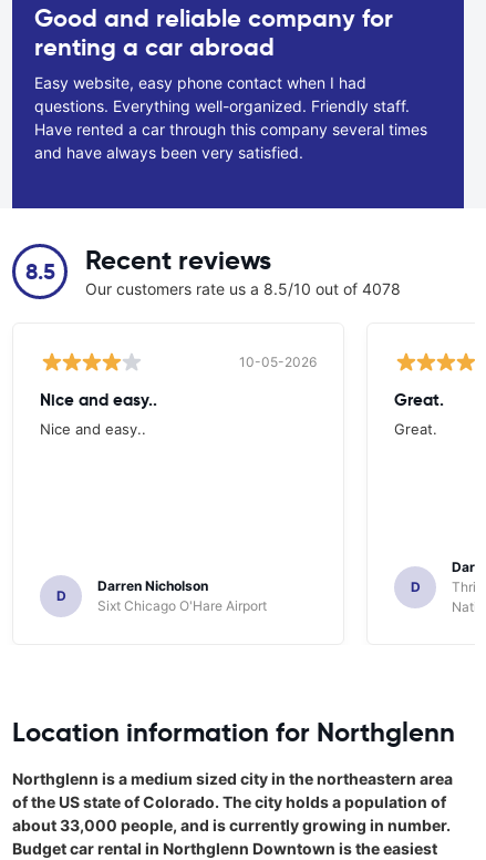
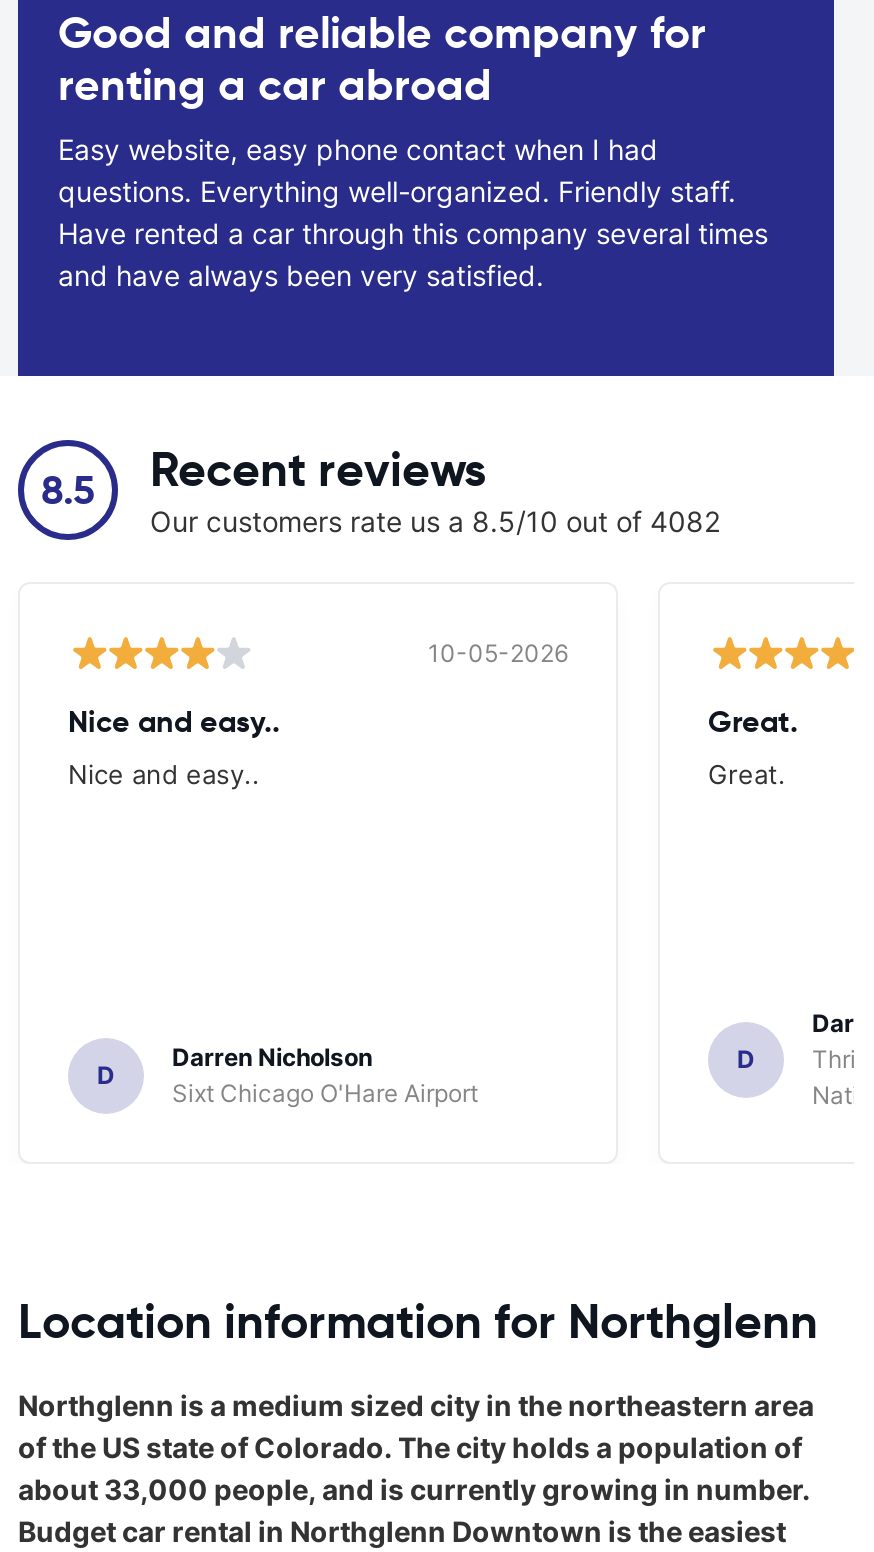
- Our customers rate us a 8.5/10 out of 4078
+ Our customers rate us a 8.5/10 out of 4082
